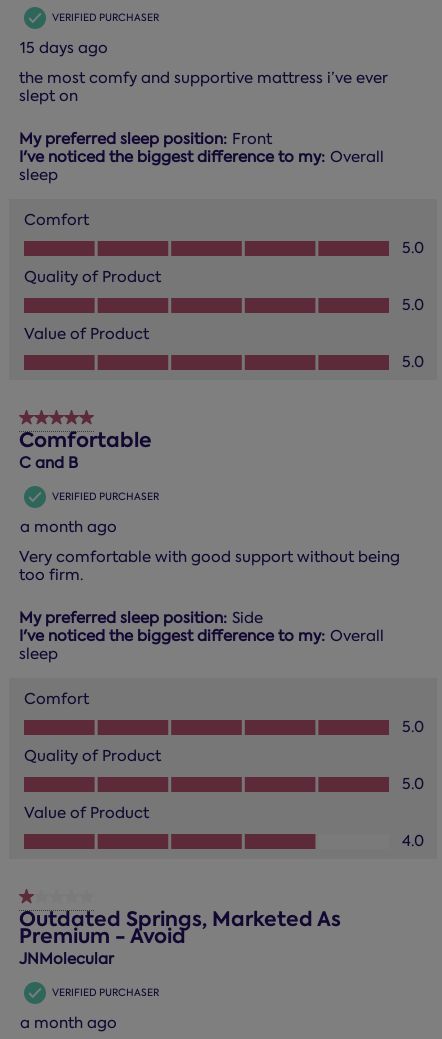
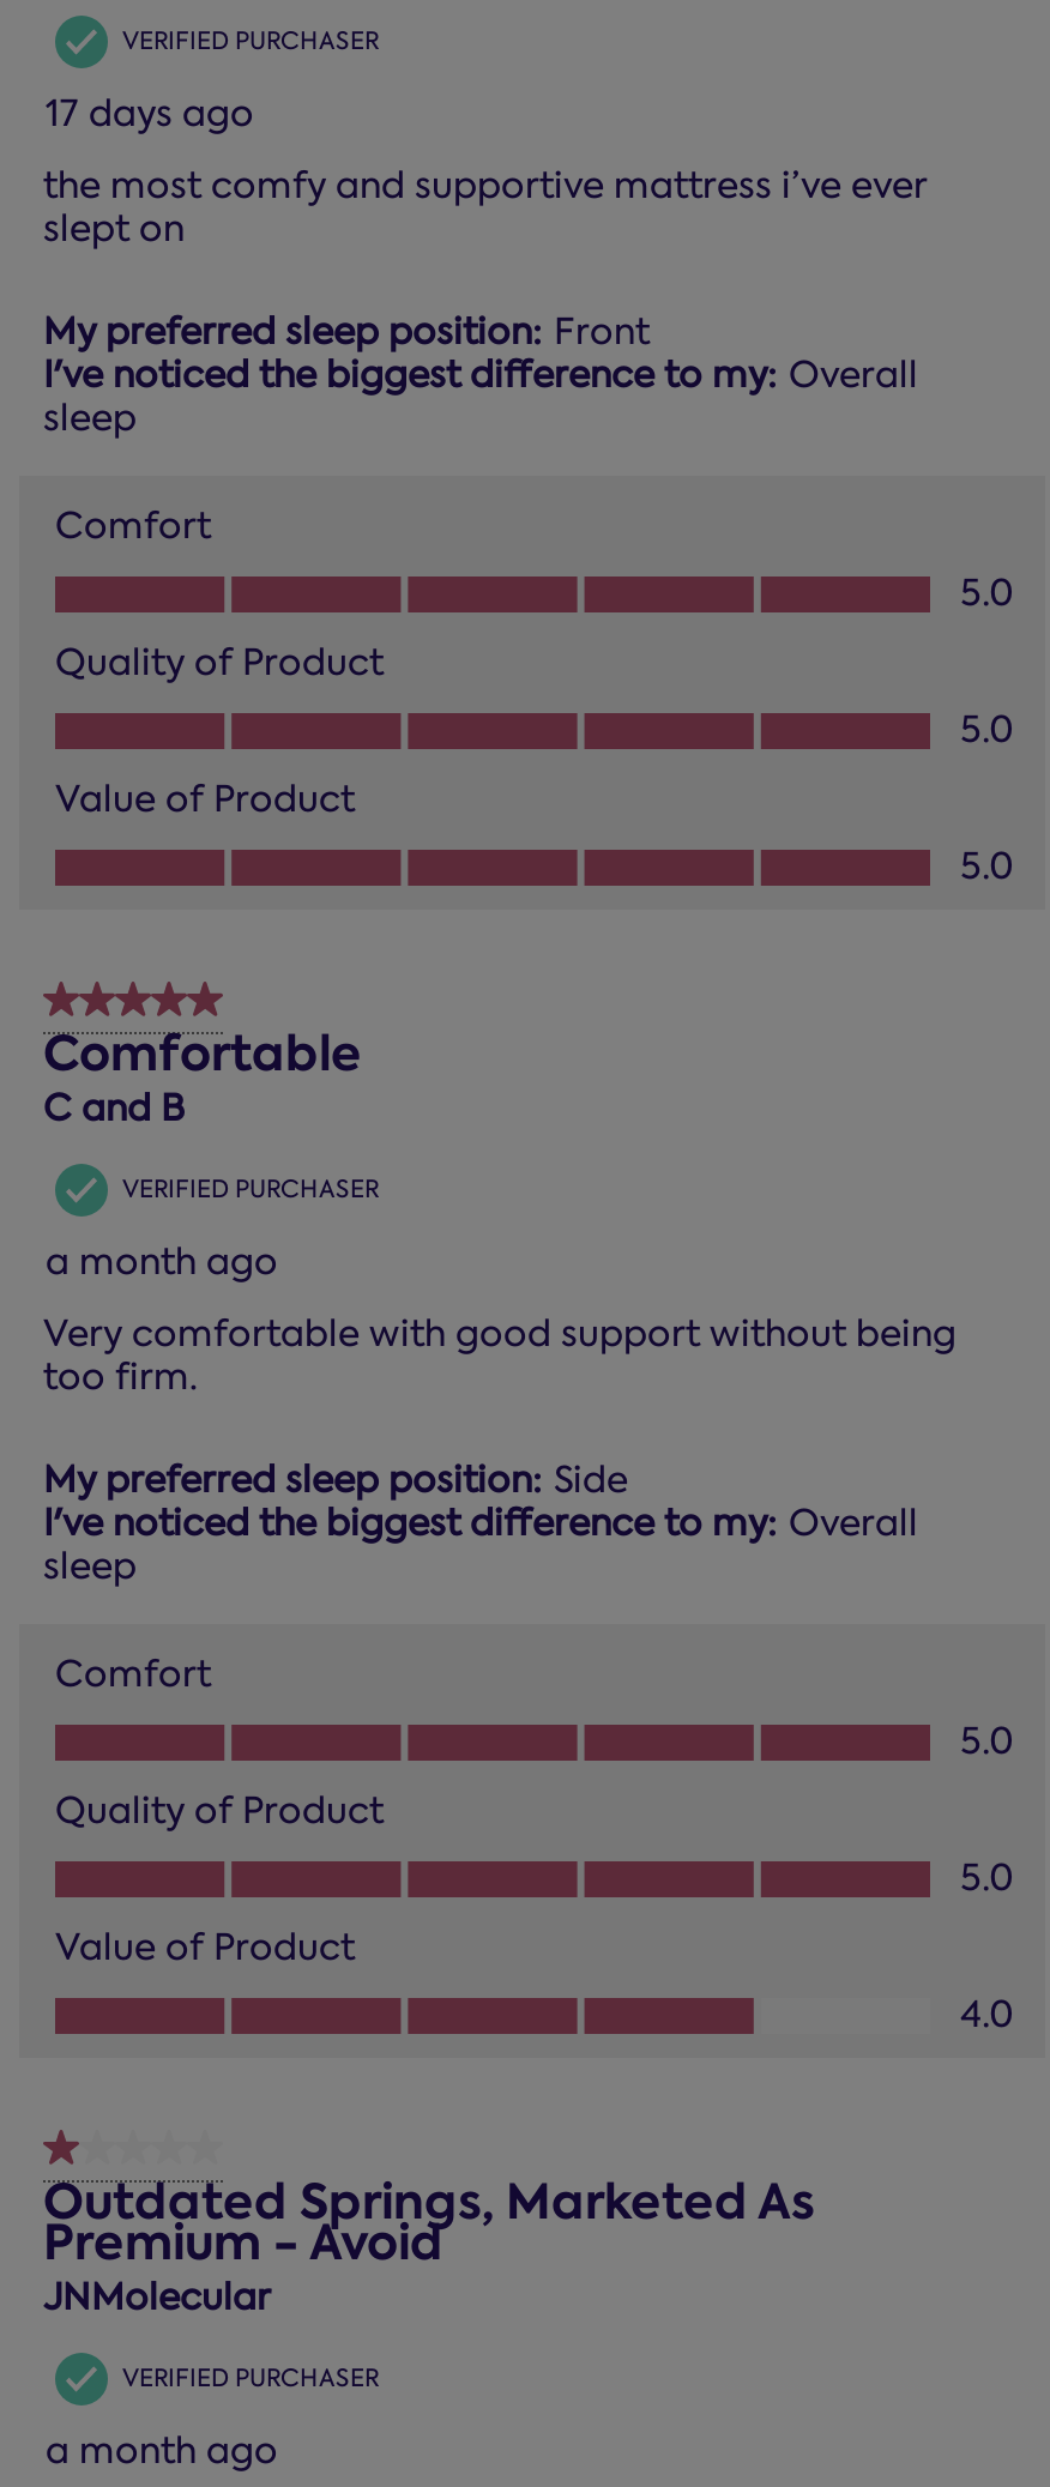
- 15 days ago
+ 17 days ago
